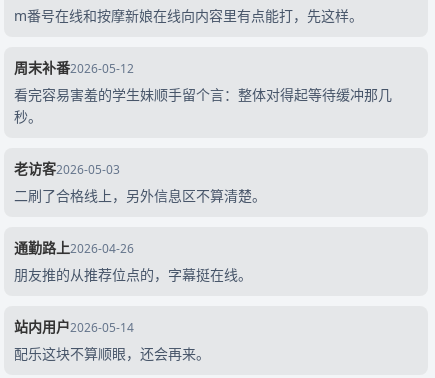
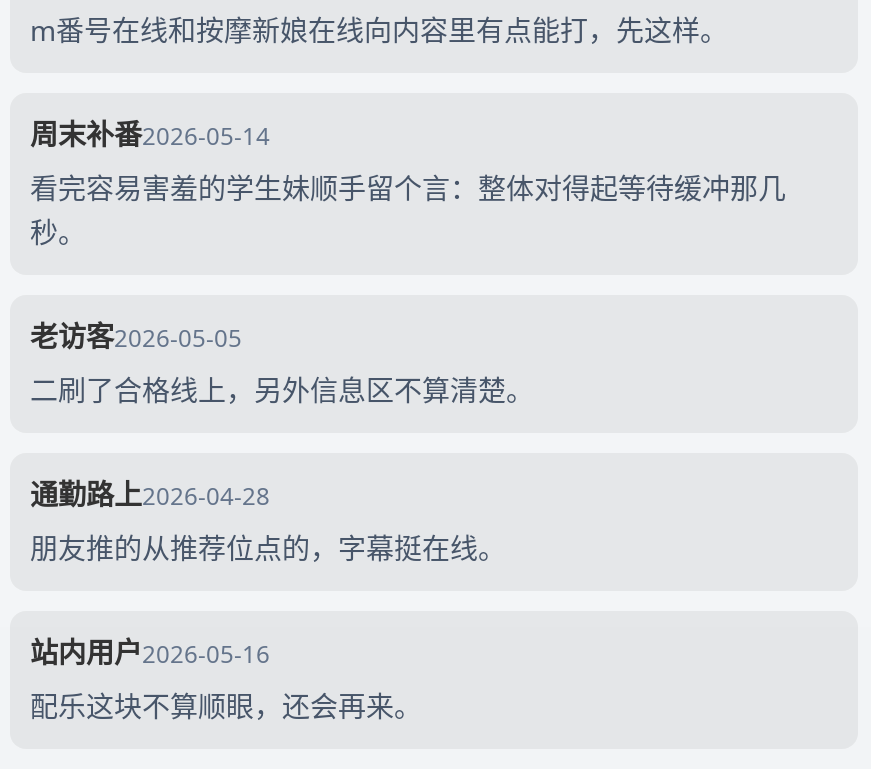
- 周末补番2026-05-12
+ 周末补番2026-05-14

- 老访客2026-05-03
+ 老访客2026-05-05

- 通勤路上2026-04-26
+ 通勤路上2026-04-28

- 站内用户2026-05-14
+ 站内用户2026-05-16
